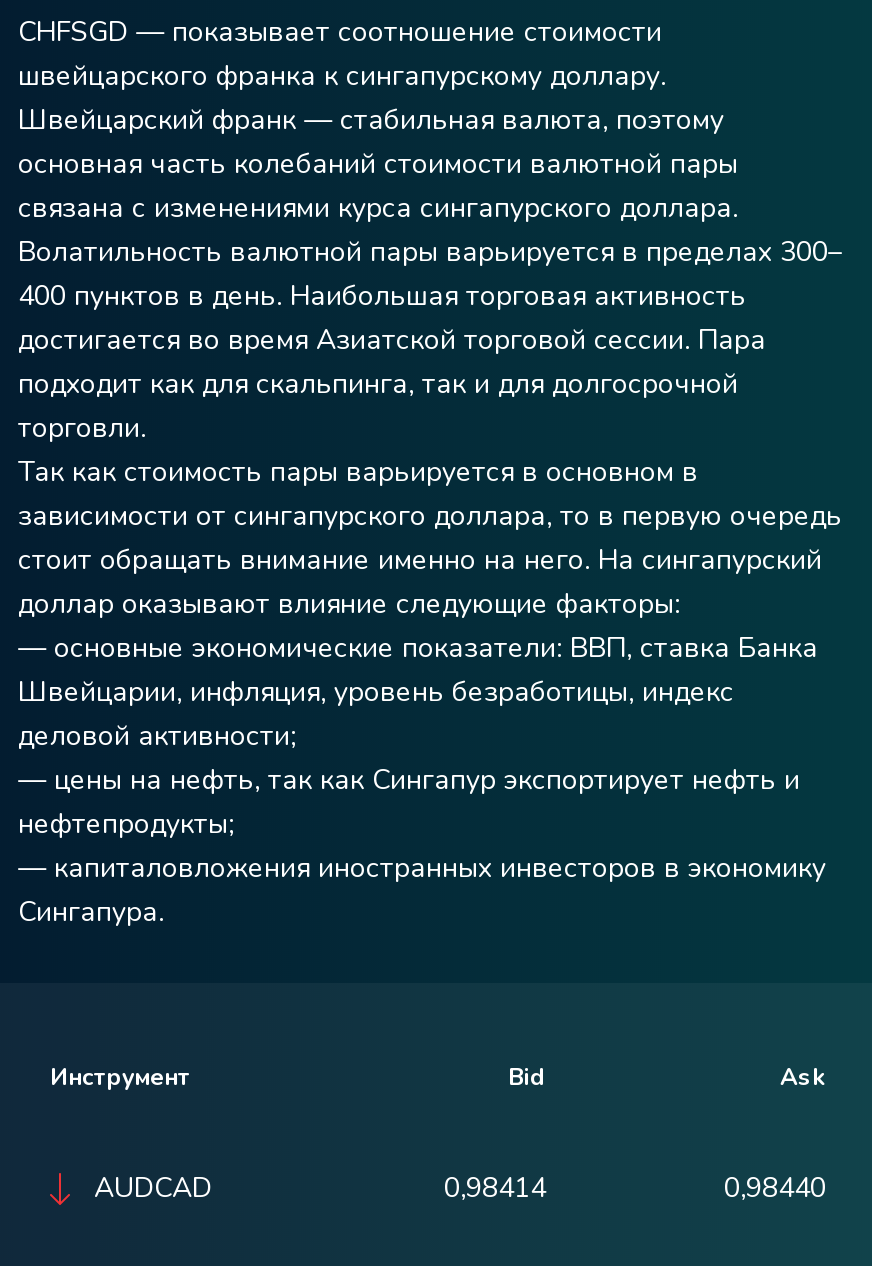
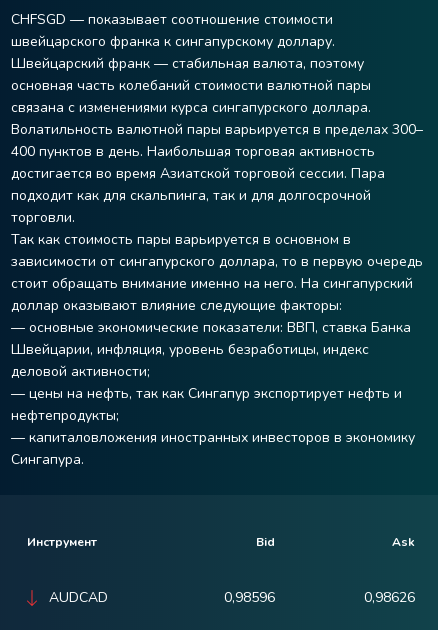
- 0,98414
+ 0,98596

- 0,98440
+ 0,98626
